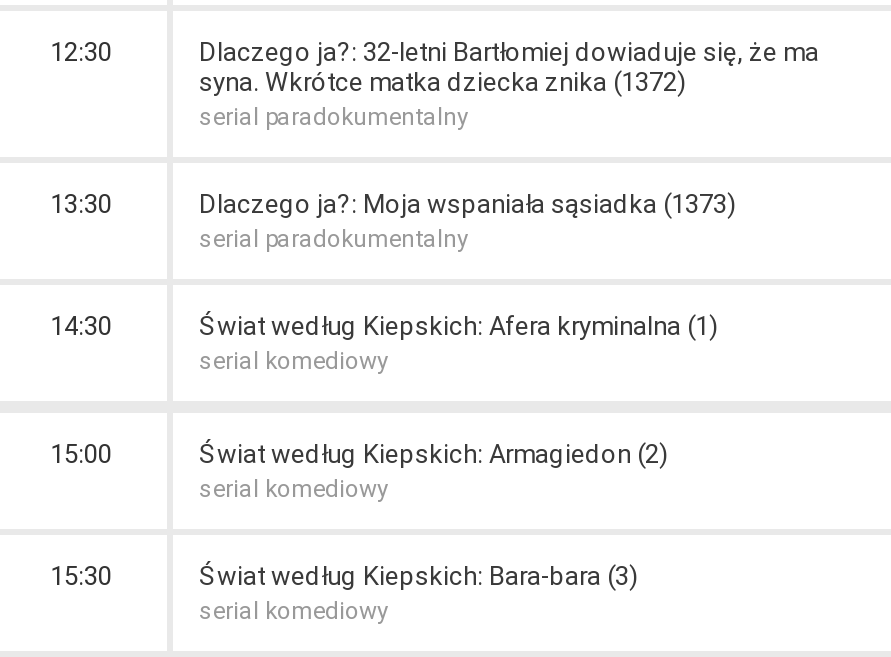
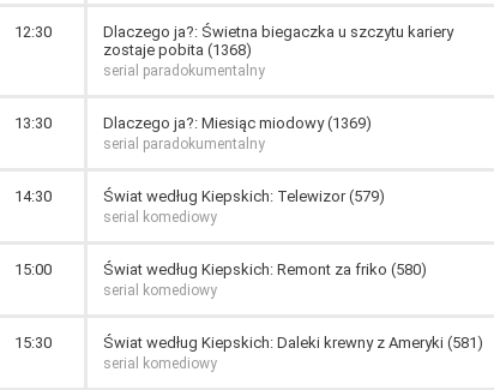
- Dlaczego ja?: 32-letni Bartłomiej dowiaduje się, że ma
- syna. Wkrótce matka dziecka znika (1372)
+ Dlaczego ja?: Świetna biegaczka u szczytu kariery
+ zostaje pobita (1368)

- Dlaczego ja?: Moja wspaniała sąsiadka (1373)
+ Dlaczego ja?: Miesiąc miodowy (1369)

- Świat według Kiepskich: Afera kryminalna (1)
+ Świat według Kiepskich: Telewizor (579)

- Świat według Kiepskich: Armagiedon (2)
+ Świat według Kiepskich: Remont za friko (580)

- Świat według Kiepskich: Bara-bara (3)
+ Świat według Kiepskich: Daleki krewny z Ameryki (581)
